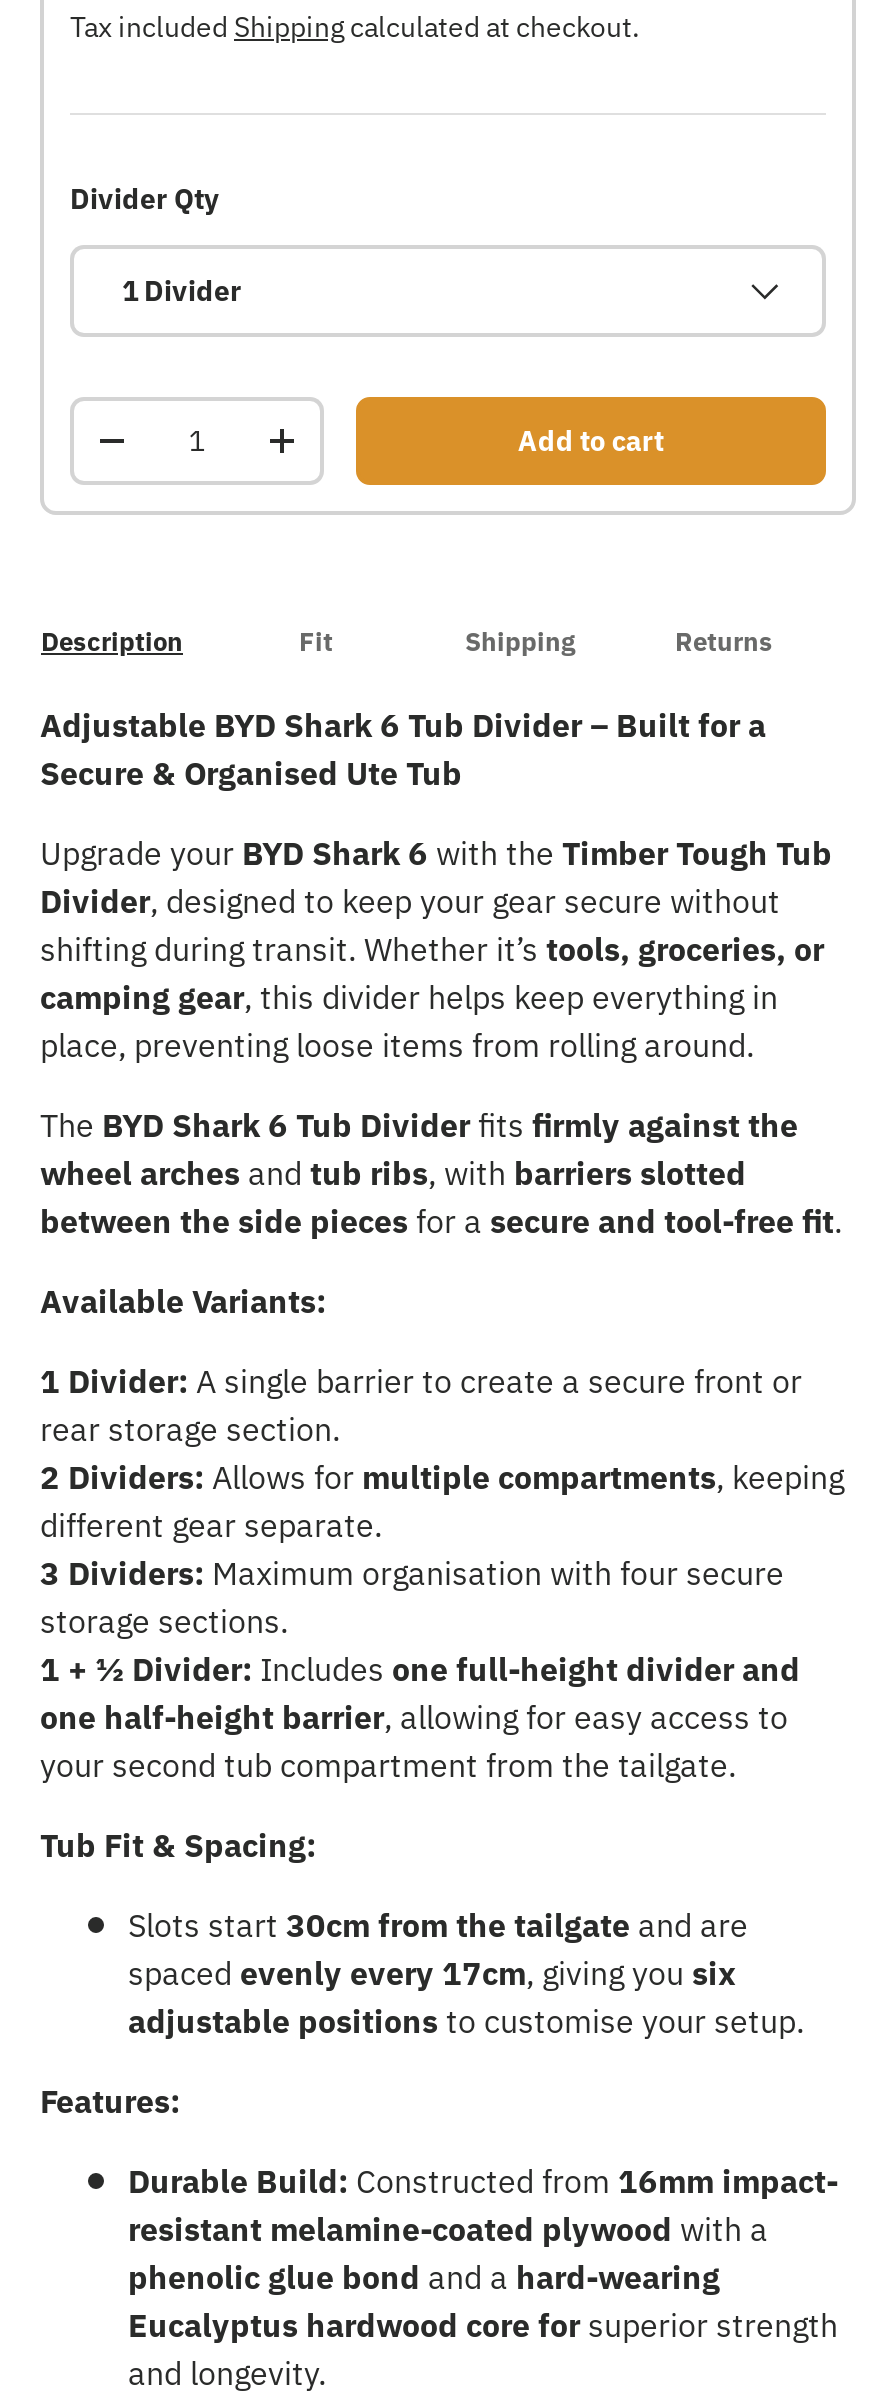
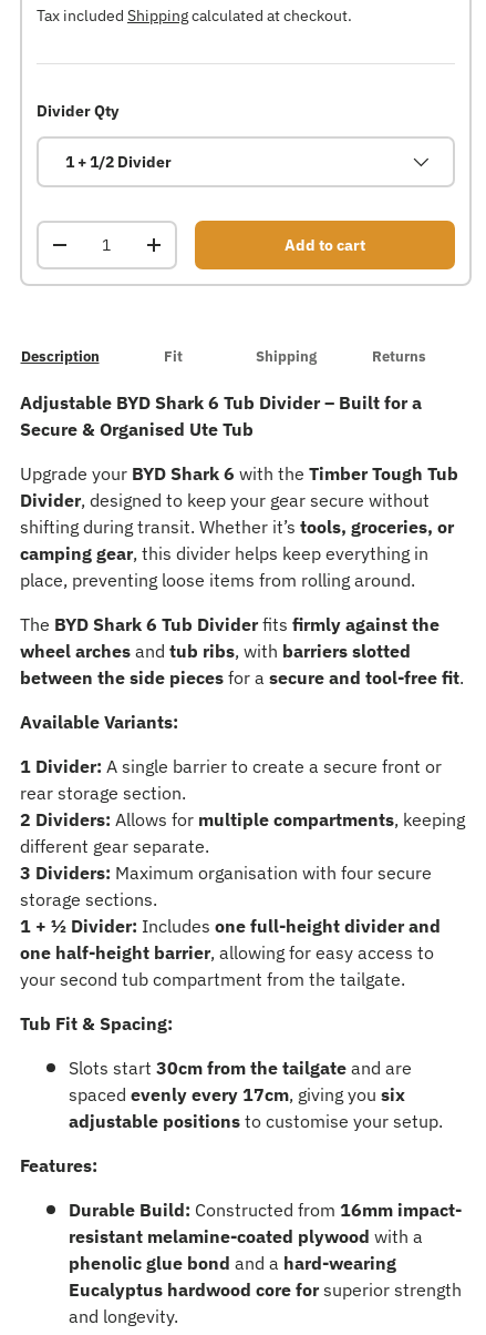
- 1 Divider
+ 1 + 1/2 Divider
